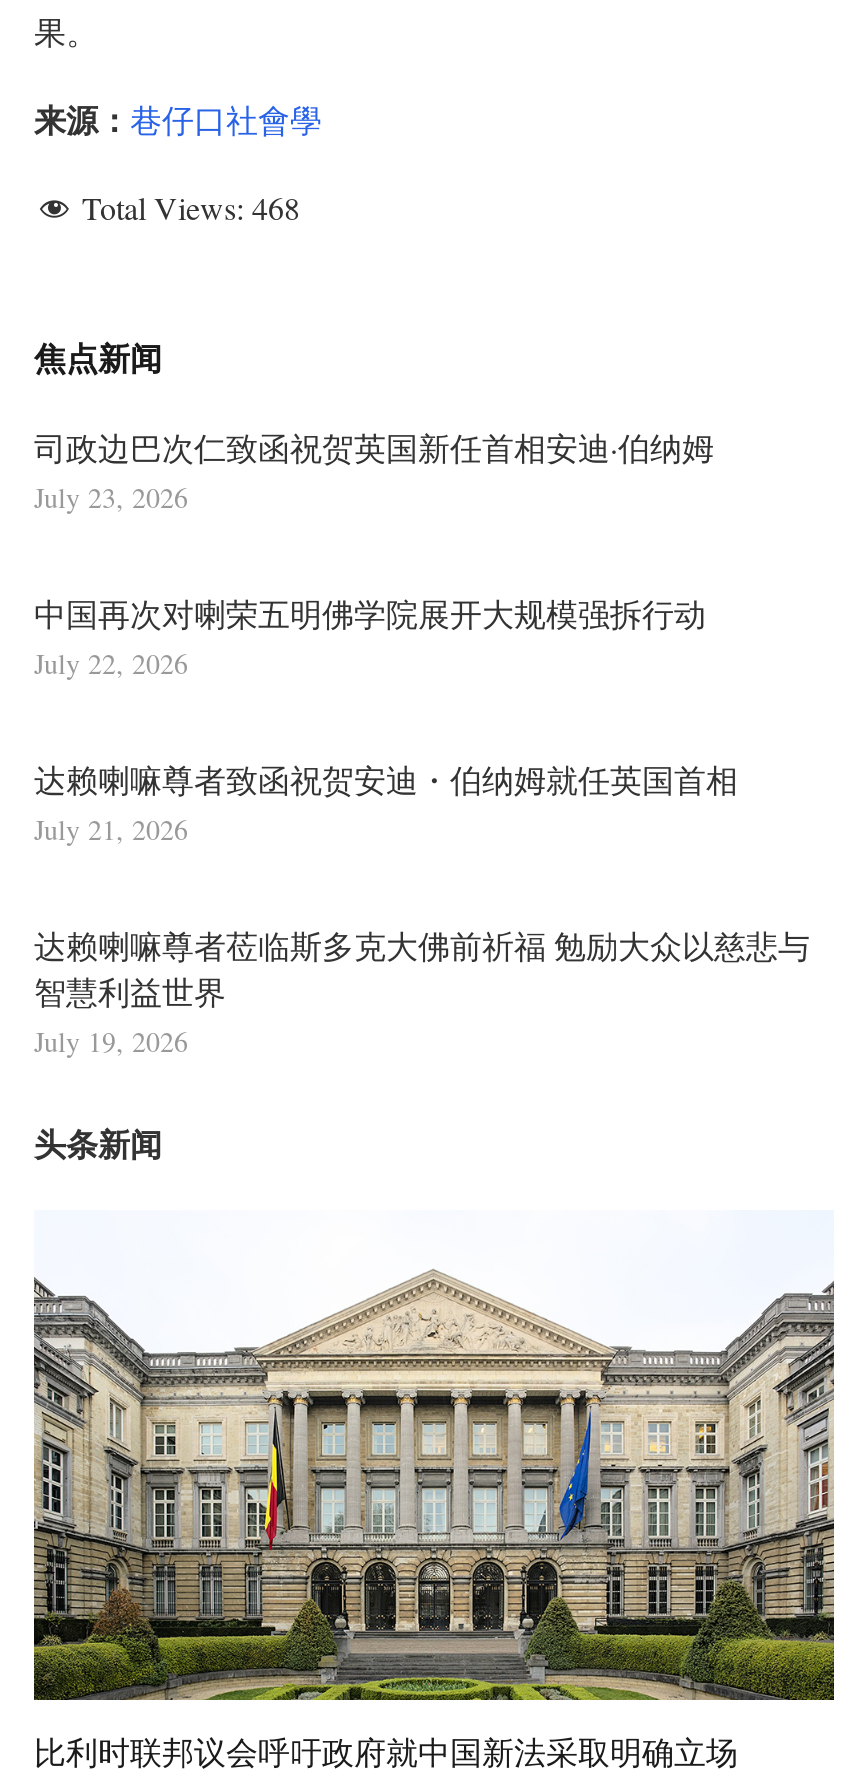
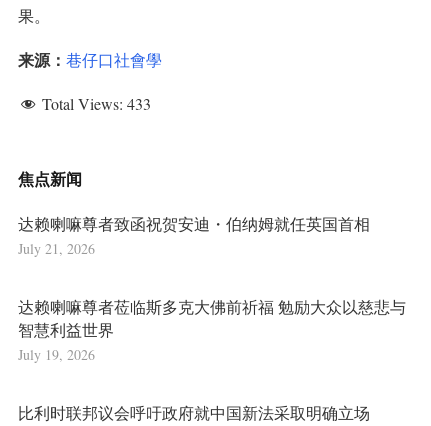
- Total Views: 468
+ Total Views: 433

- 司政边巴次仁致函祝贺英国新任首相安迪·伯纳姆
- July 23, 2026
- 中国再次对喇荣五明佛学院展开大规模强拆行动
- July 22, 2026

- 头条新闻

- [image]
